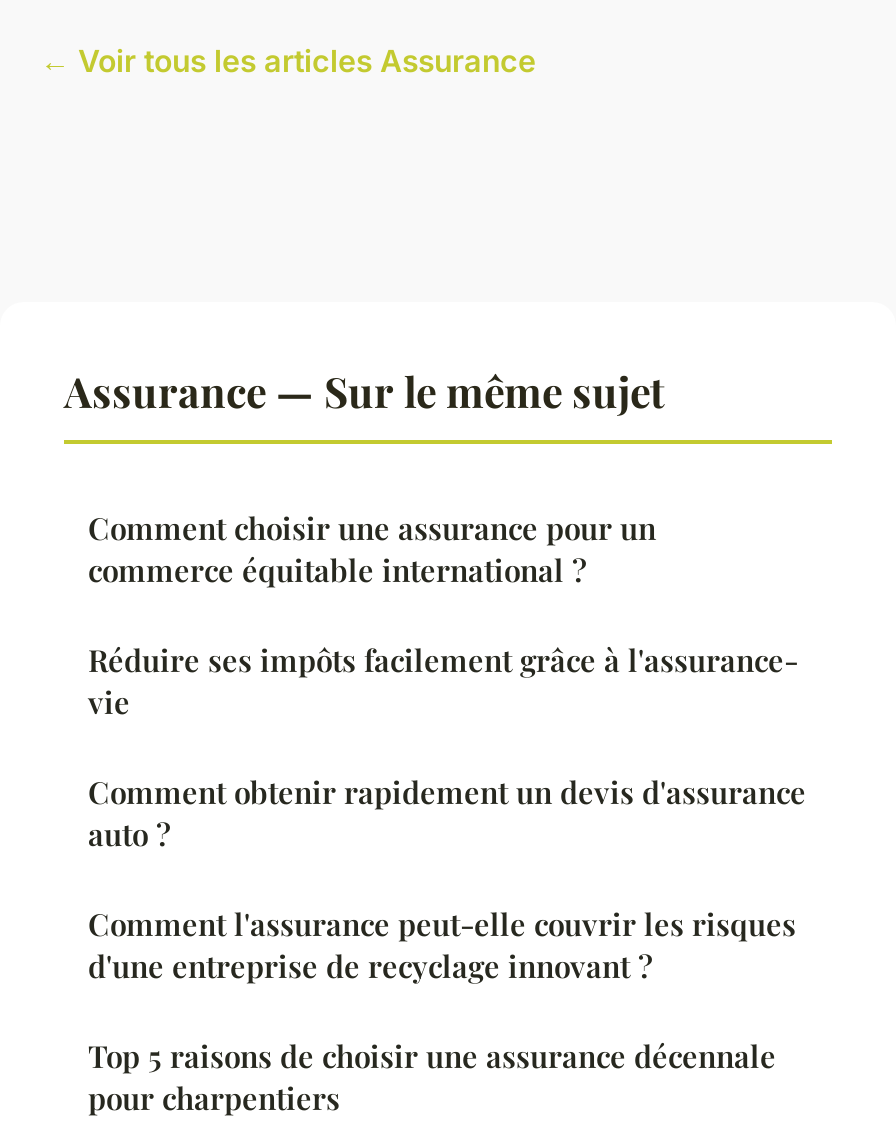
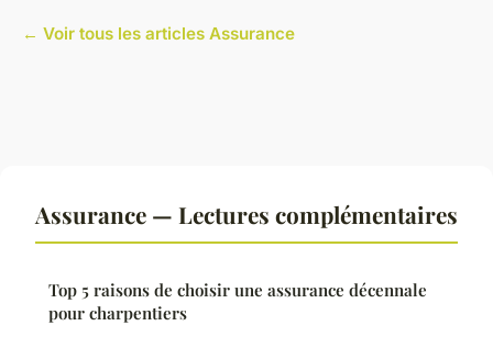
- Assurance — Sur le même sujet
- Comment choisir une assurance pour un
- commerce équitable international ?
- Réduire ses impôts facilement grâce à l'assurance-
- vie
- Comment obtenir rapidement un devis d'assurance
- auto ?
- Comment l'assurance peut-elle couvrir les risques
- d'une entreprise de recyclage innovant ?
+ Assurance — Lectures complémentaires
